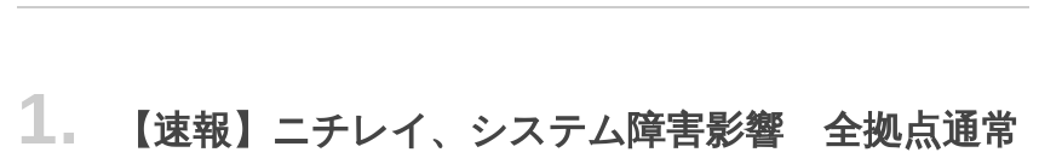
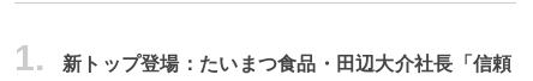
- 【速報】ニチレイ、システム障害影響 全拠点通常
+ 新トップ登場：たいまつ食品・田辺大介社長「信頼
